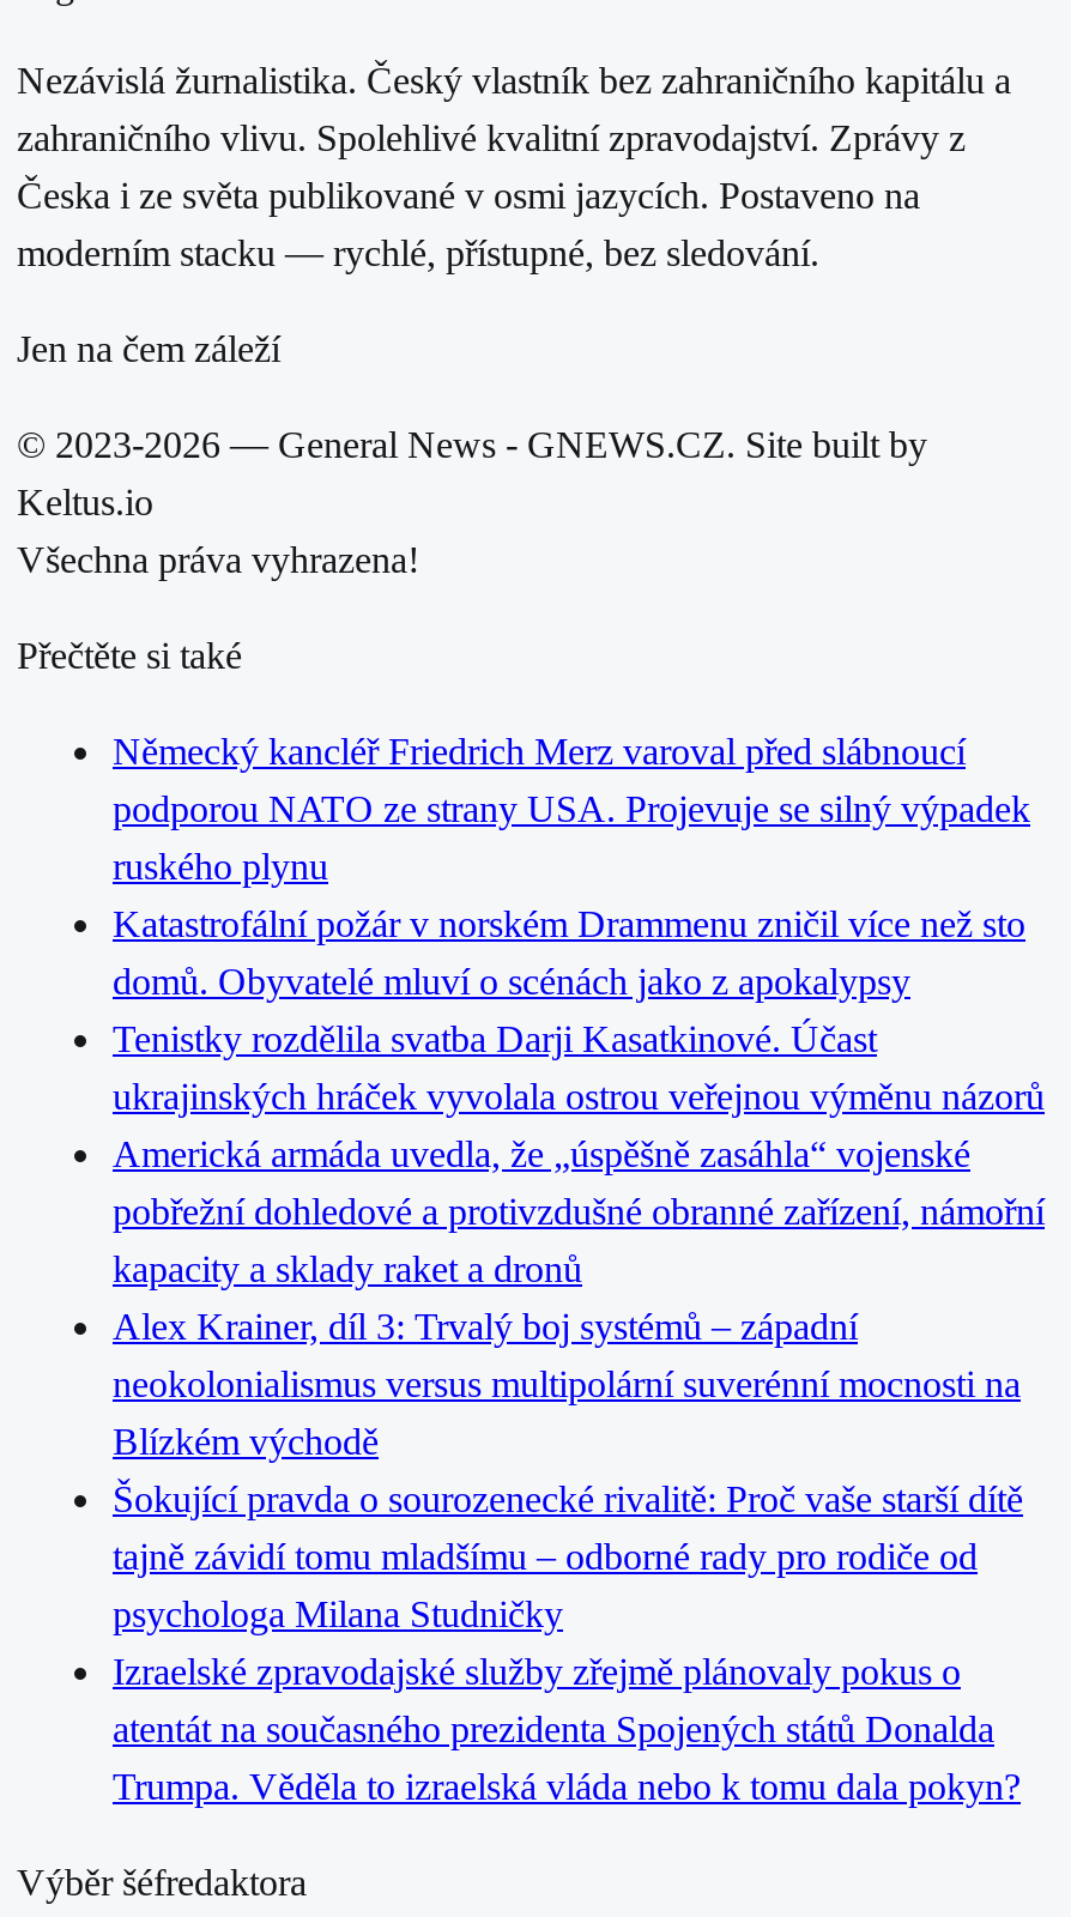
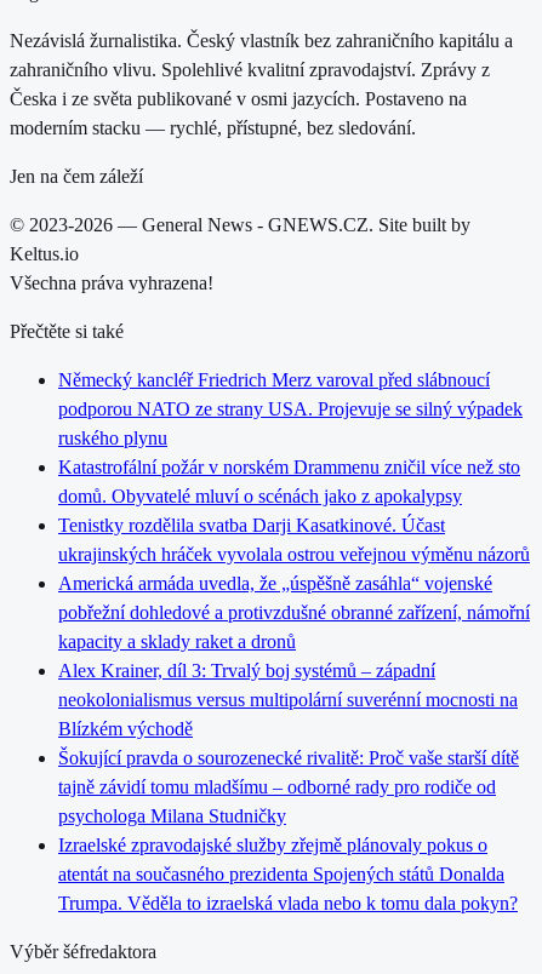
- Trumpa. Věděla to izraelská vláda nebo k tomu dala pokyn?
+ Trumpa. Věděla to izraelská vlada nebo k tomu dala pokyn?
